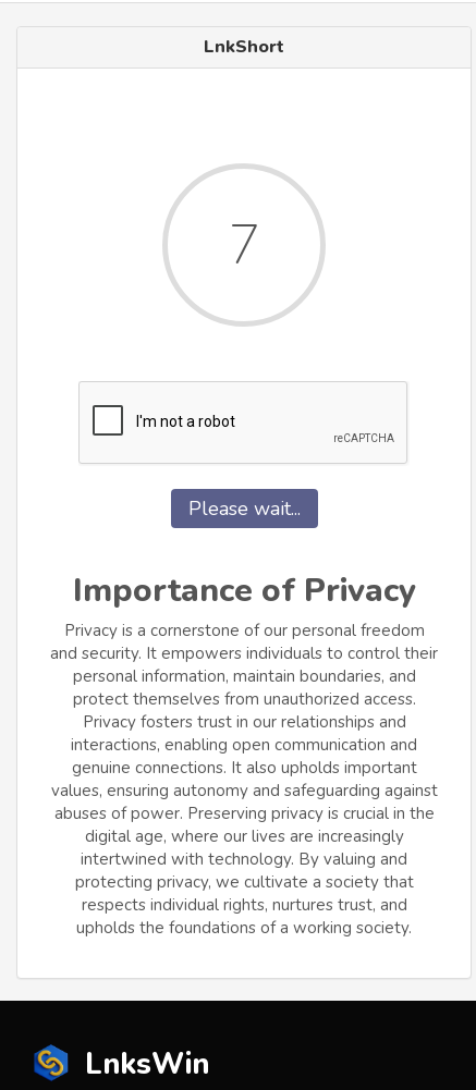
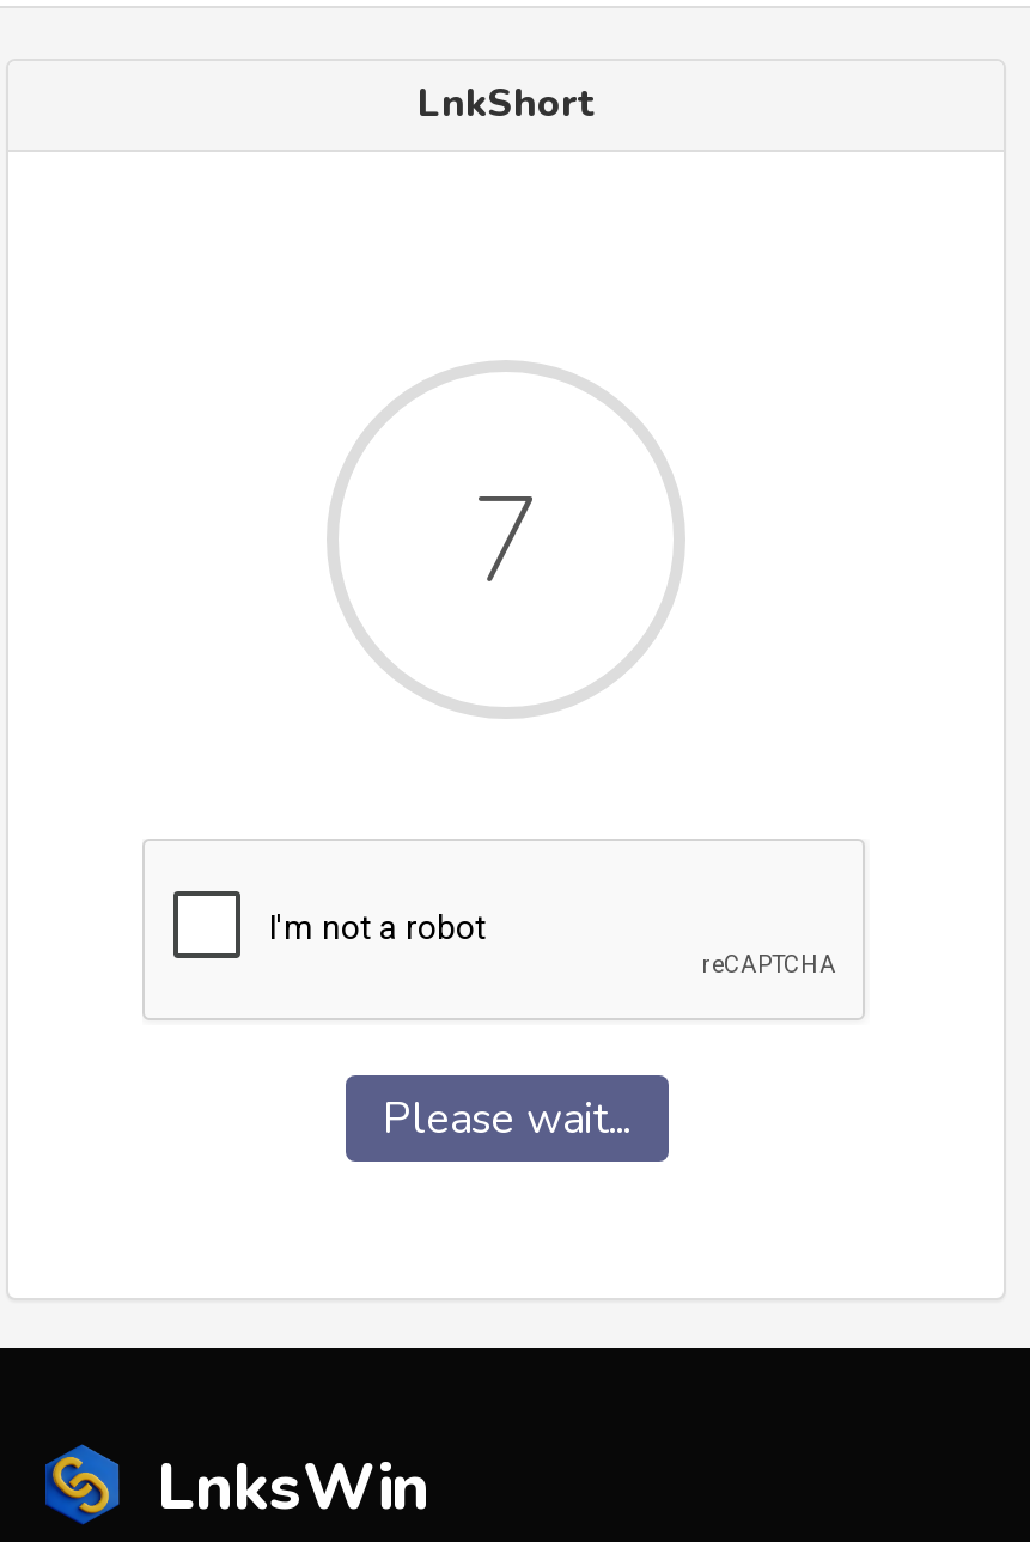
- Importance of Privacy
- Privacy is a cornerstone of our personal freedom
- and security. It empowers individuals to control their
- personal information, maintain boundaries, and
- protect themselves from unauthorized access.
- Privacy fosters trust in our relationships and
- interactions, enabling open communication and
- genuine connections. It also upholds important
- values, ensuring autonomy and safeguarding against
- abuses of power. Preserving privacy is crucial in the
- digital age, where our lives are increasingly
- intertwined with technology. By valuing and
- protecting privacy, we cultivate a society that
- respects individual rights, nurtures trust, and
- upholds the foundations of a working society.
